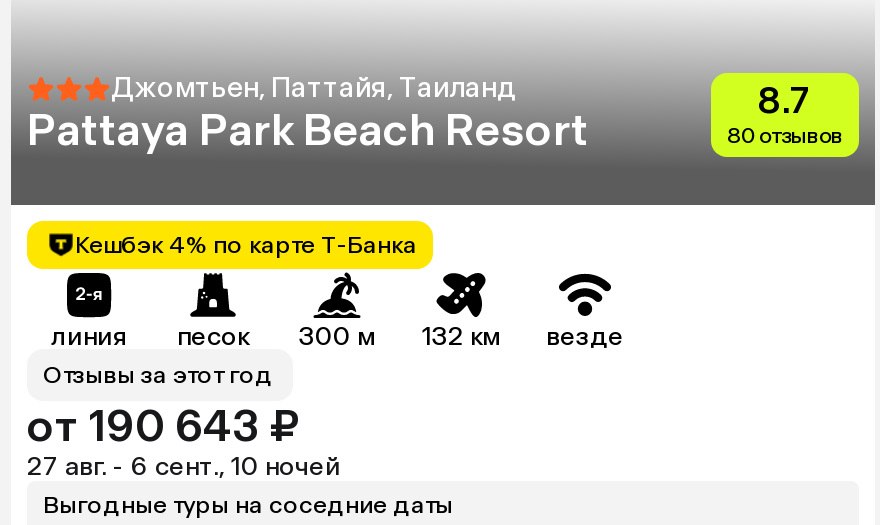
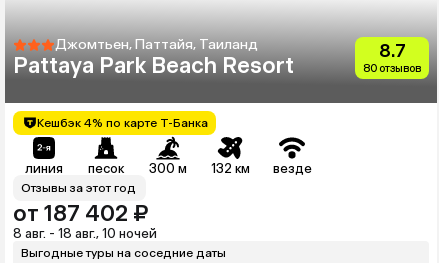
- от 190 643 ₽
+ от 187 402 ₽

- 27 авг. - 6 сент., 10 ночей
+ 8 авг. - 18 авг., 10 ночей
